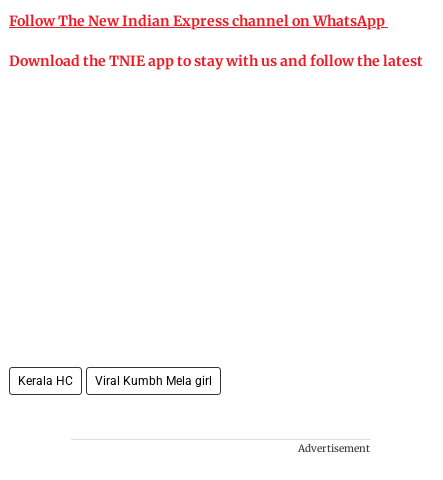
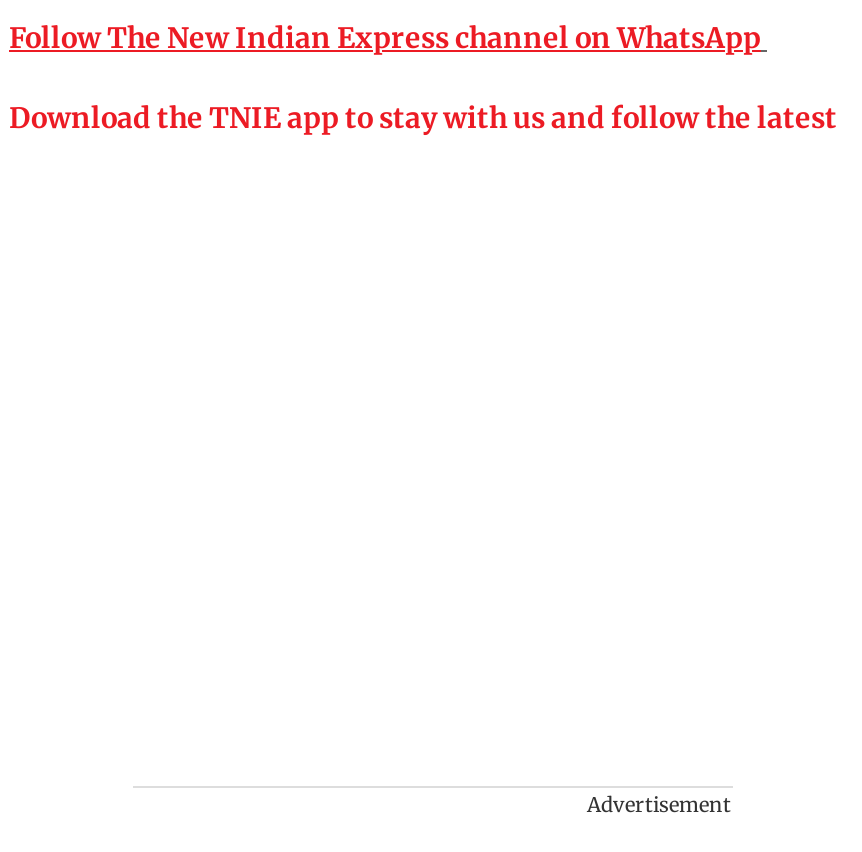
- Kerala HC
- Viral Kumbh Mela girl
